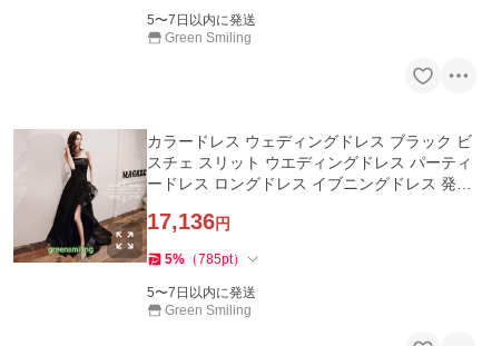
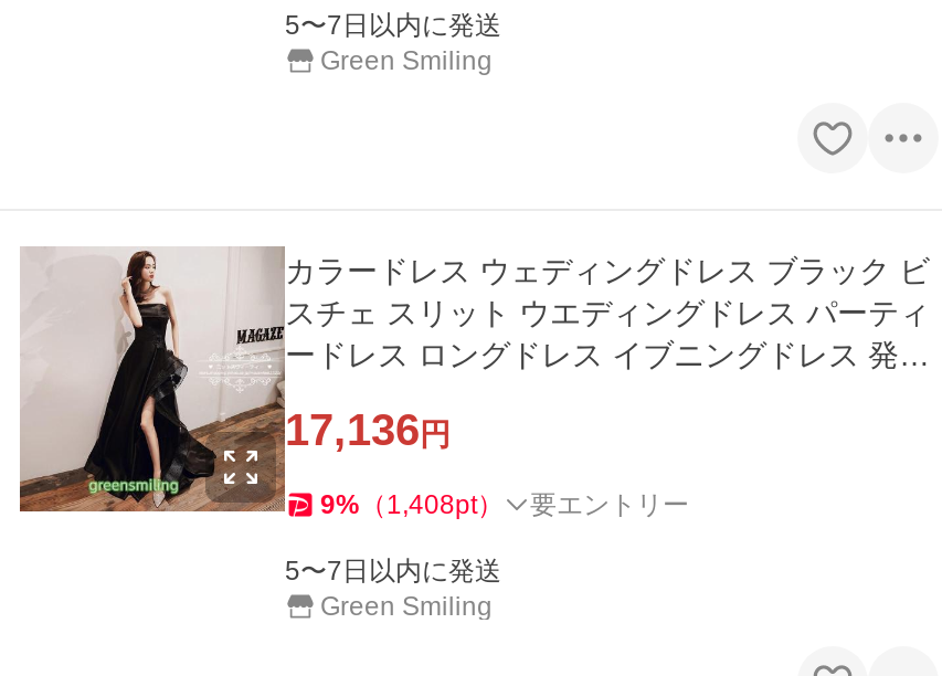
- 5%（785pt）
+ 9%（1,408pt）
+ 要エントリー
